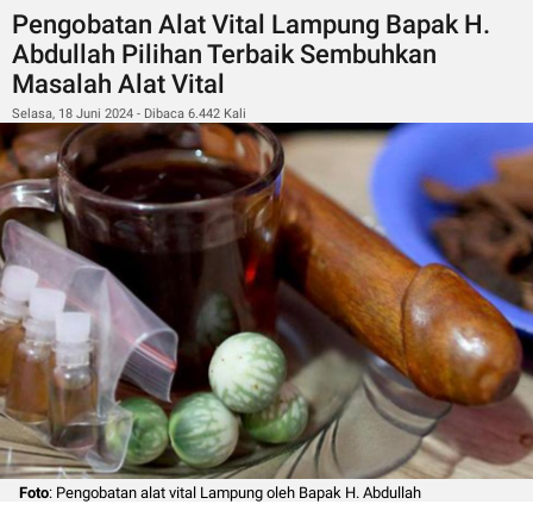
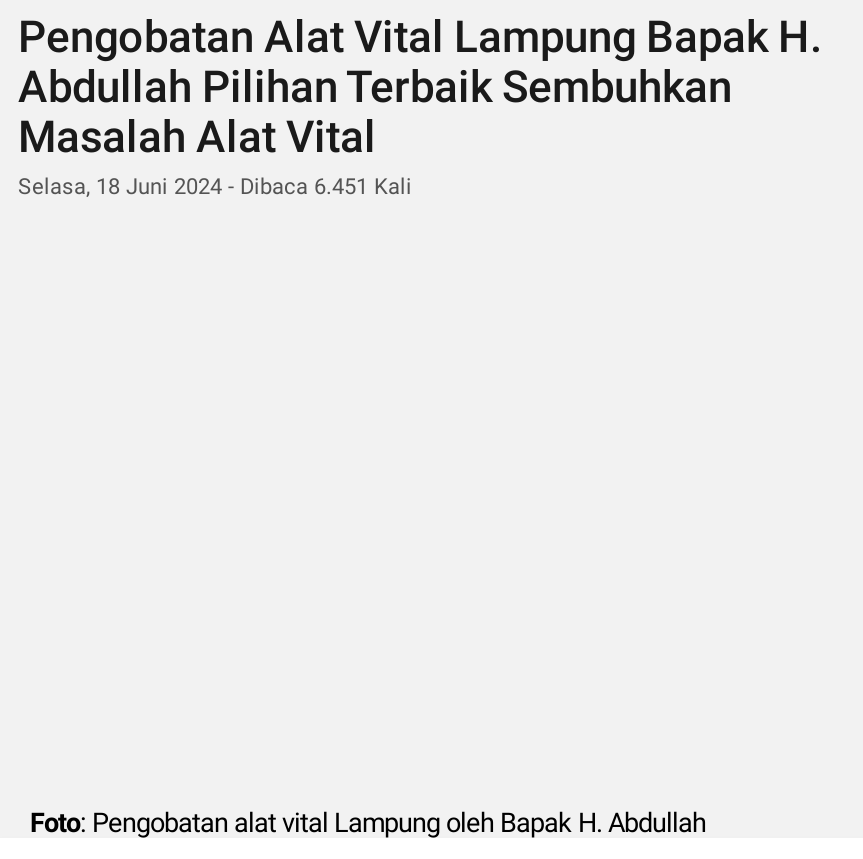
- Selasa, 18 Juni 2024 - Dibaca 6.442 Kali
+ Selasa, 18 Juni 2024 - Dibaca 6.451 Kali

- [image]
